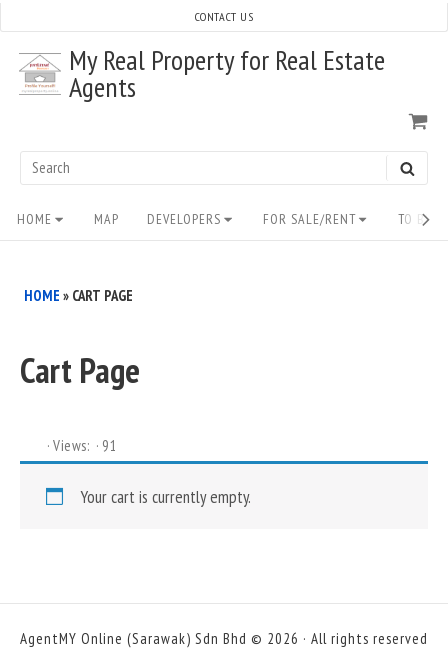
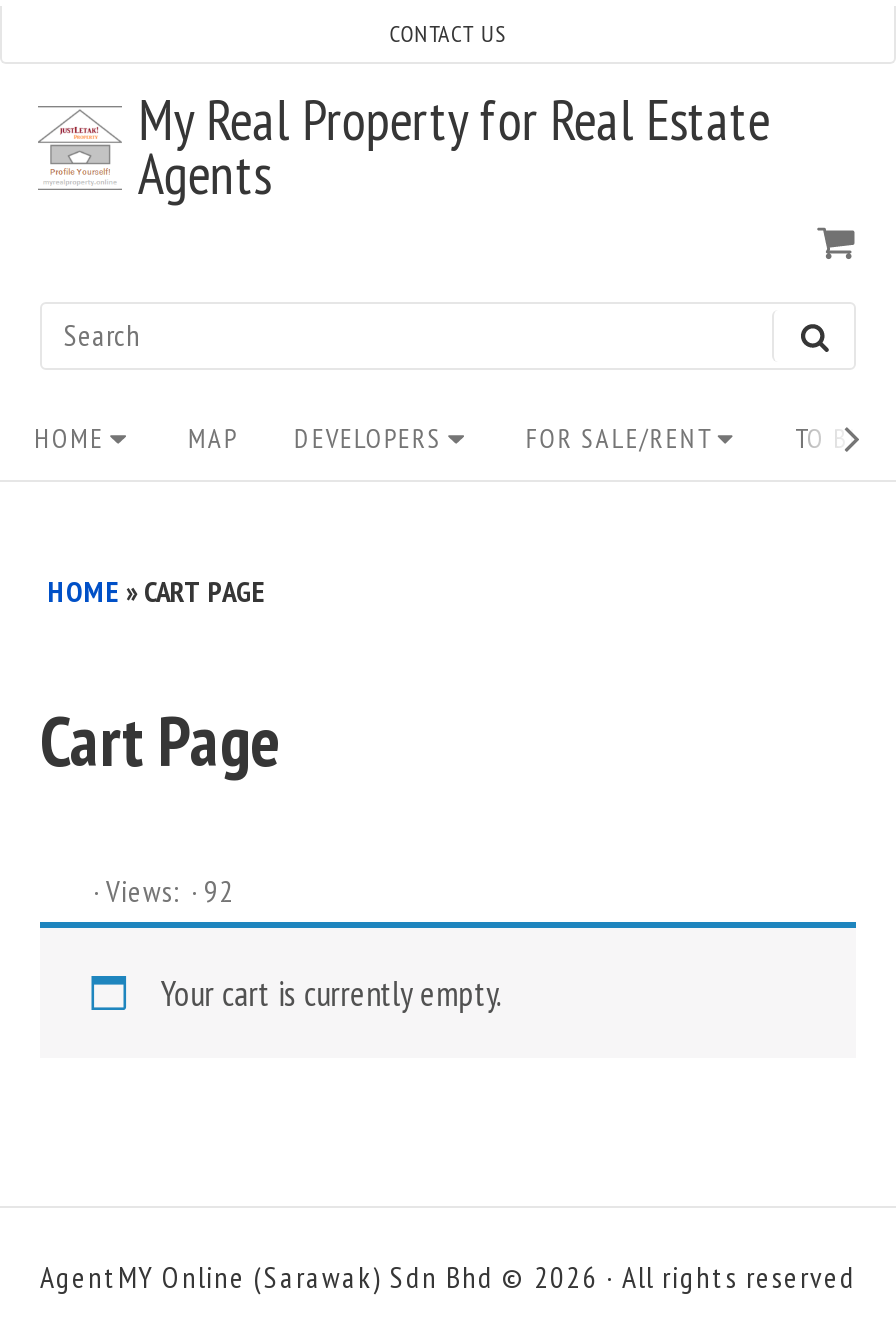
- Views: 91
+ Views: 92
